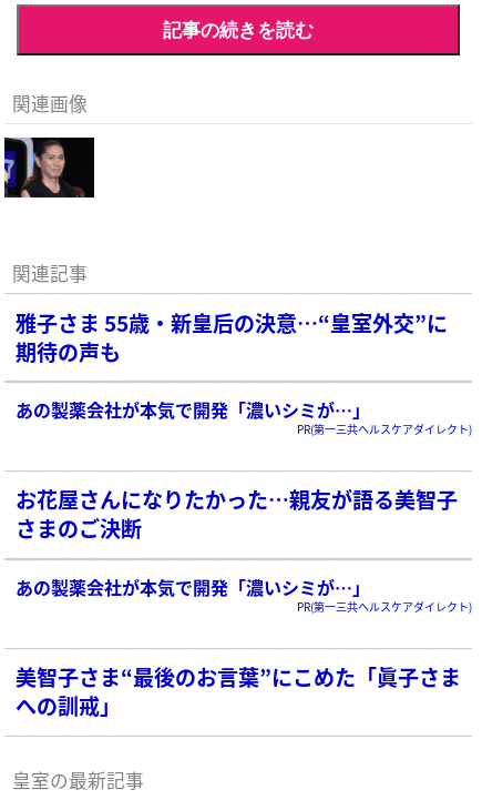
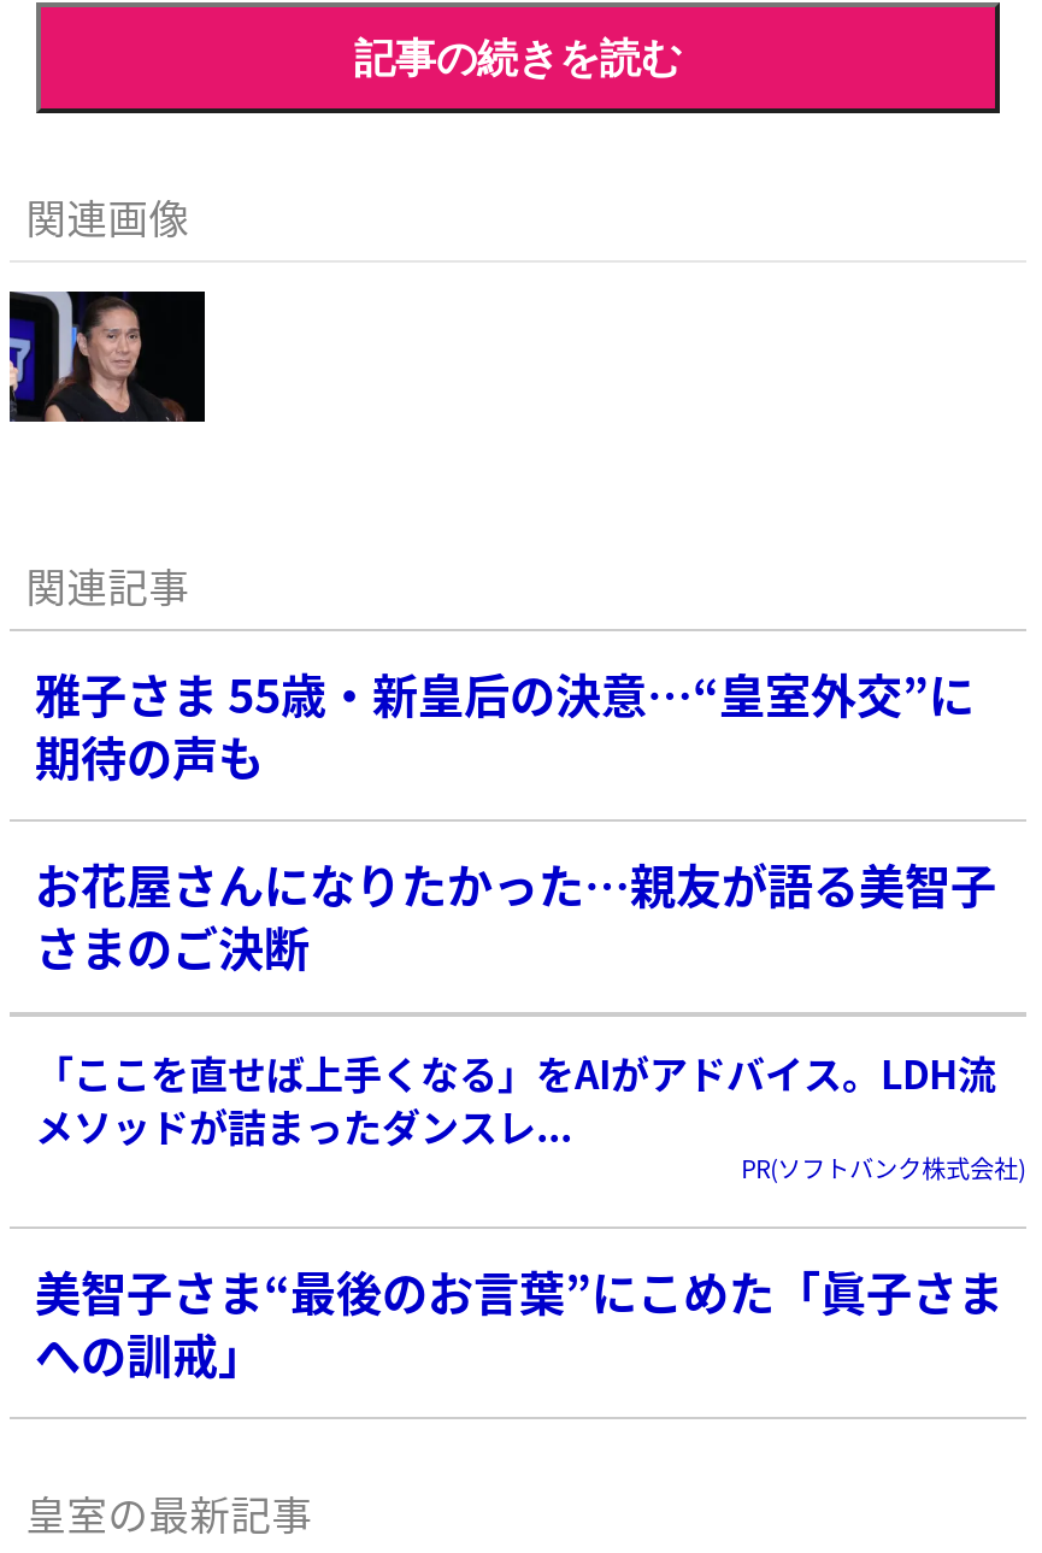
- あの製薬会社が本気で開発「濃いシミが…」
- PR(第一三共ヘルスケアダイレクト)

- あの製薬会社が本気で開発「濃いシミが…」
- PR(第一三共ヘルスケアダイレクト)
+ 「ここを直せば上手くなる」をAIがアドバイス。LDH流
+ メソッドが詰まったダンスレ...
+ PR(ソフトバンク株式会社)
